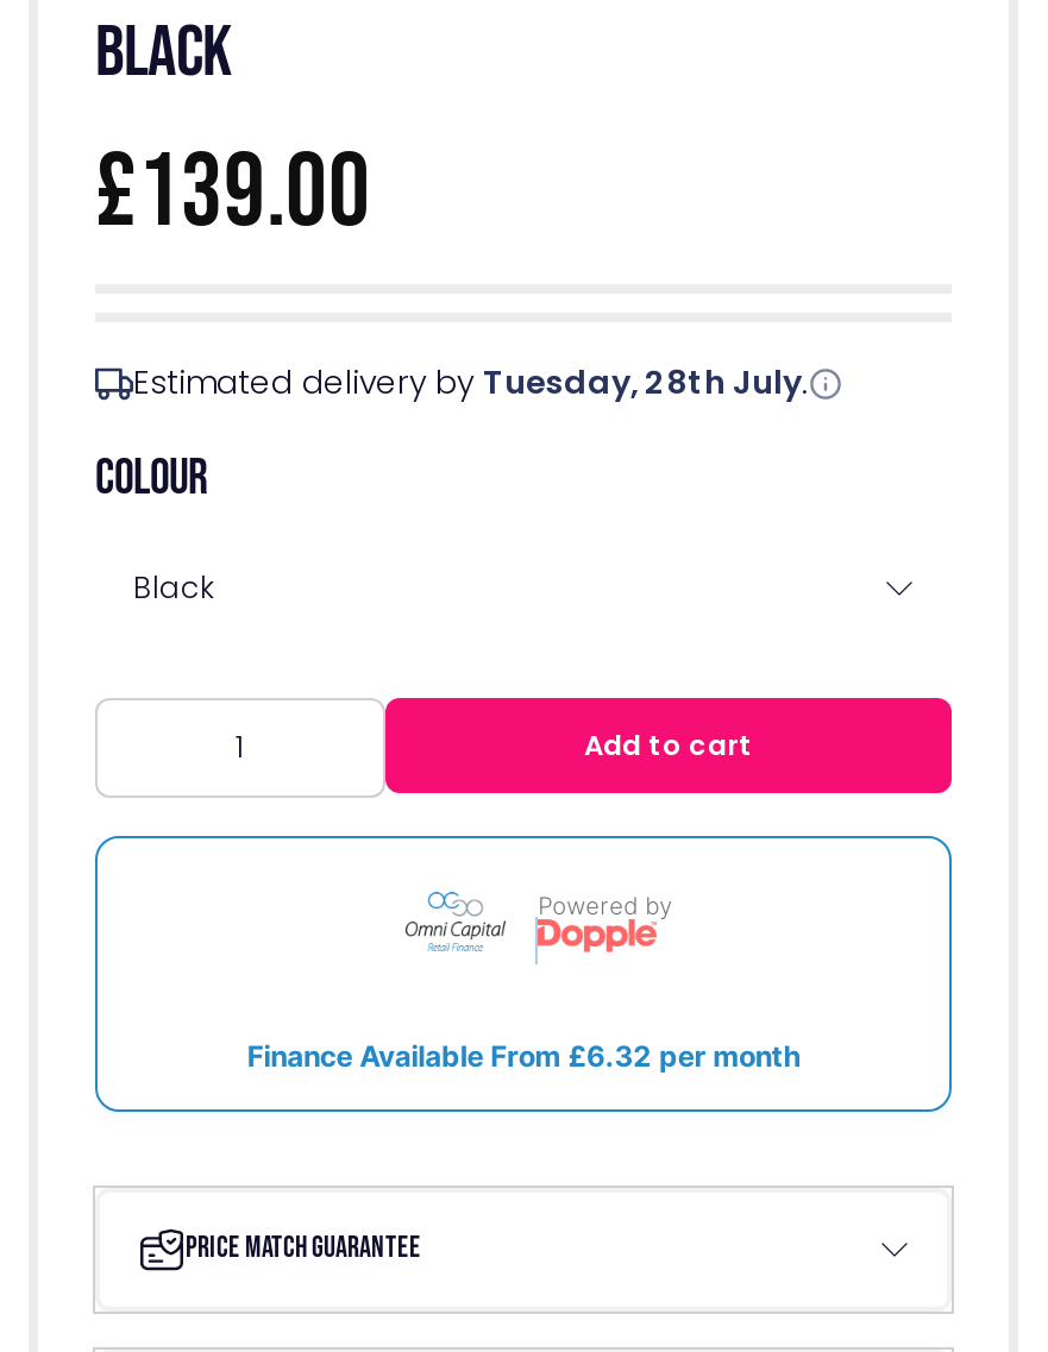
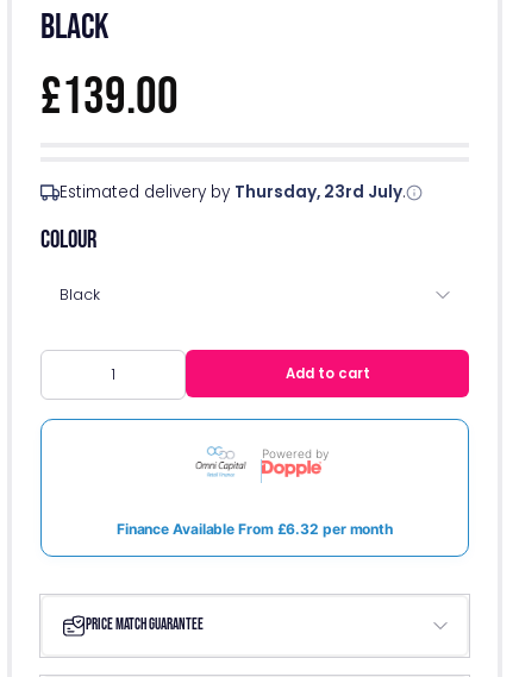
- Estimated delivery by Tuesday, 28th July.
+ Estimated delivery by Thursday, 23rd July.
